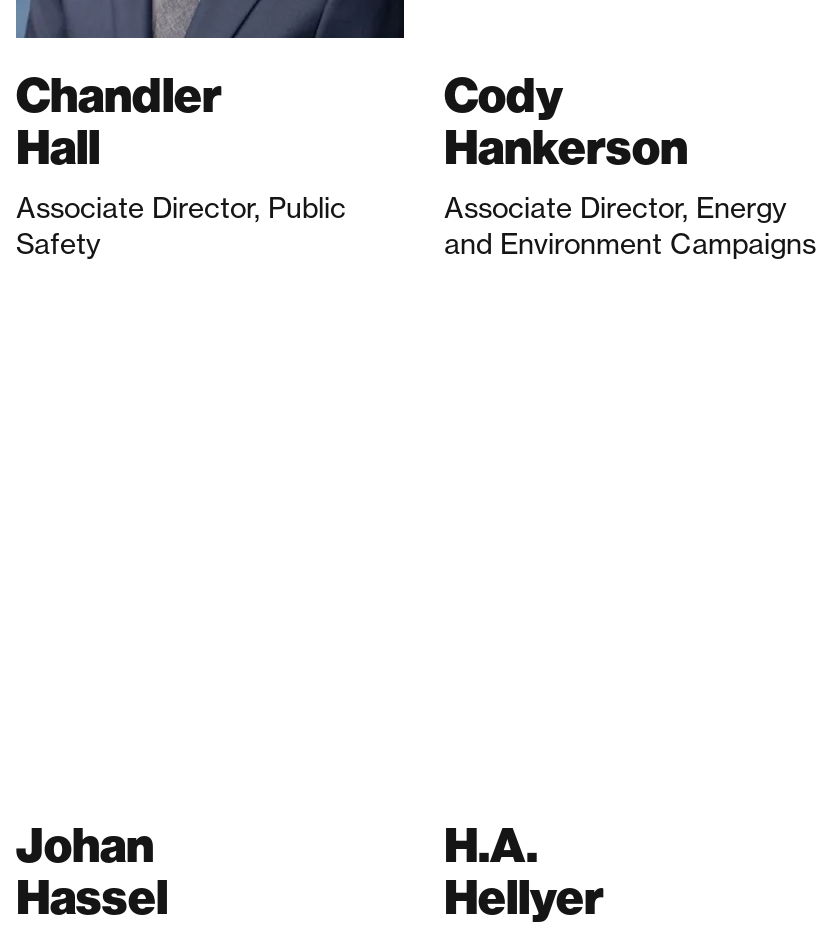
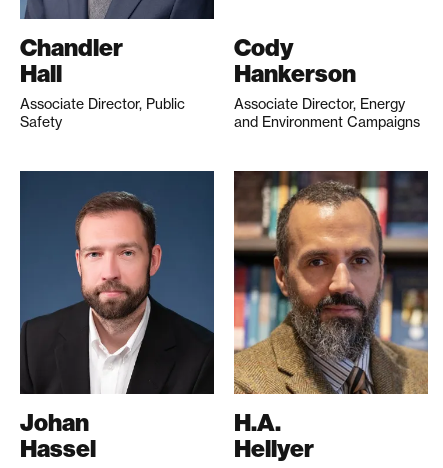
+ [image]

+ [image]
